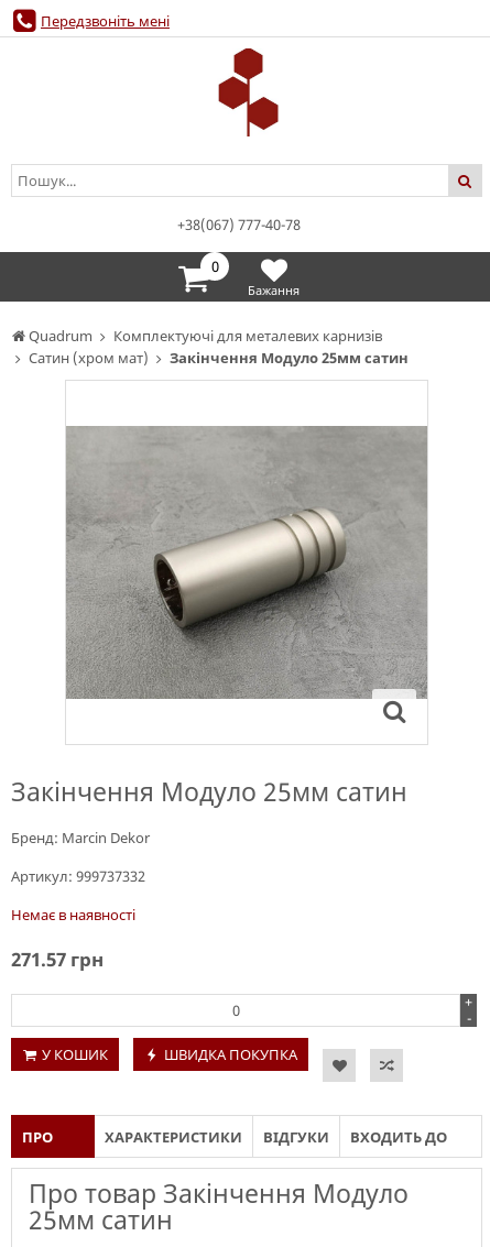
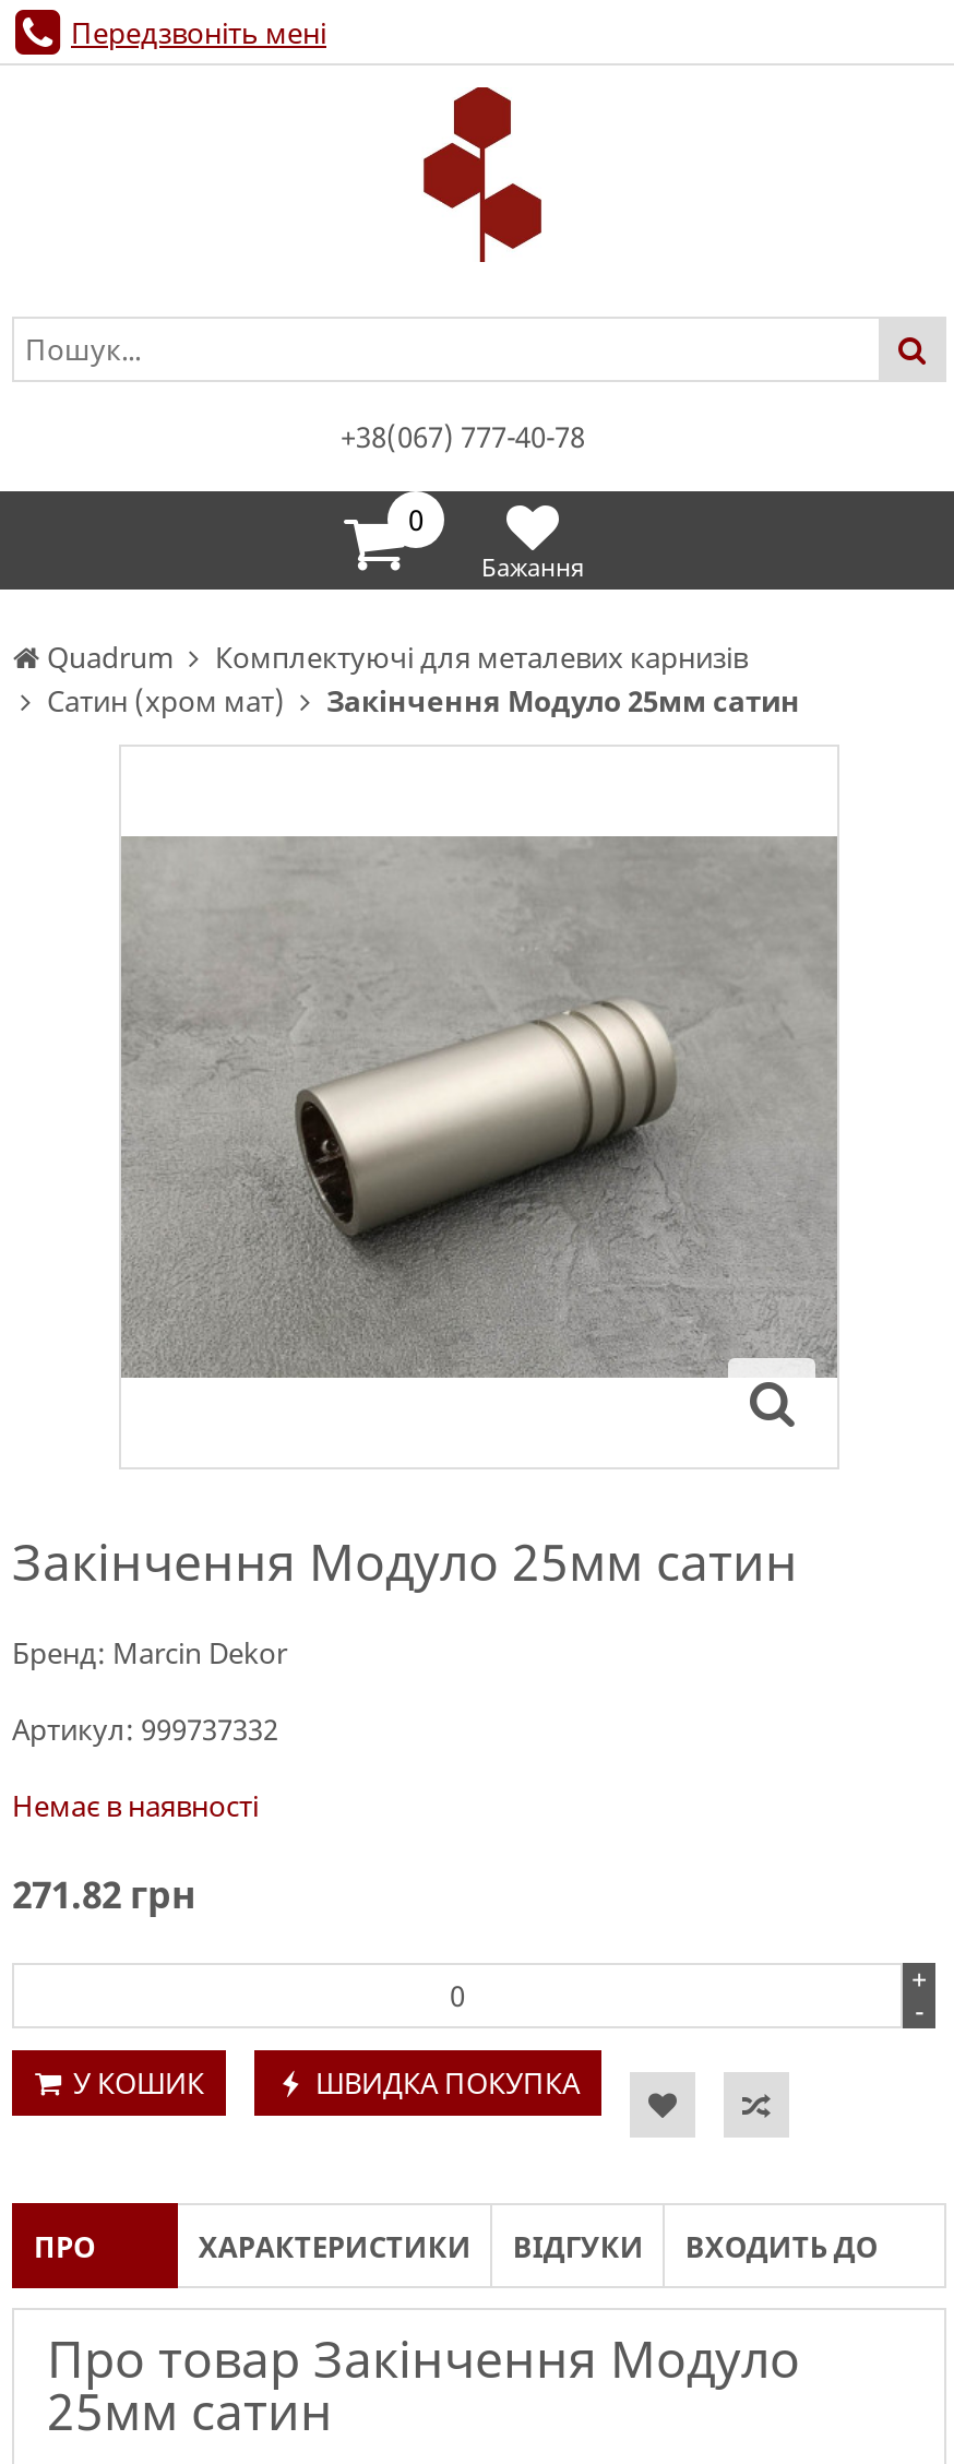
- 271.57 грн
+ 271.82 грн
